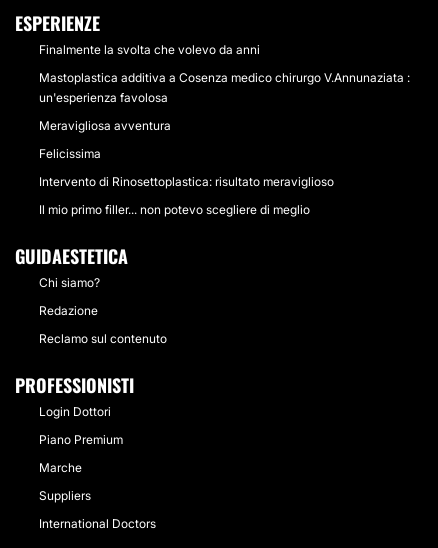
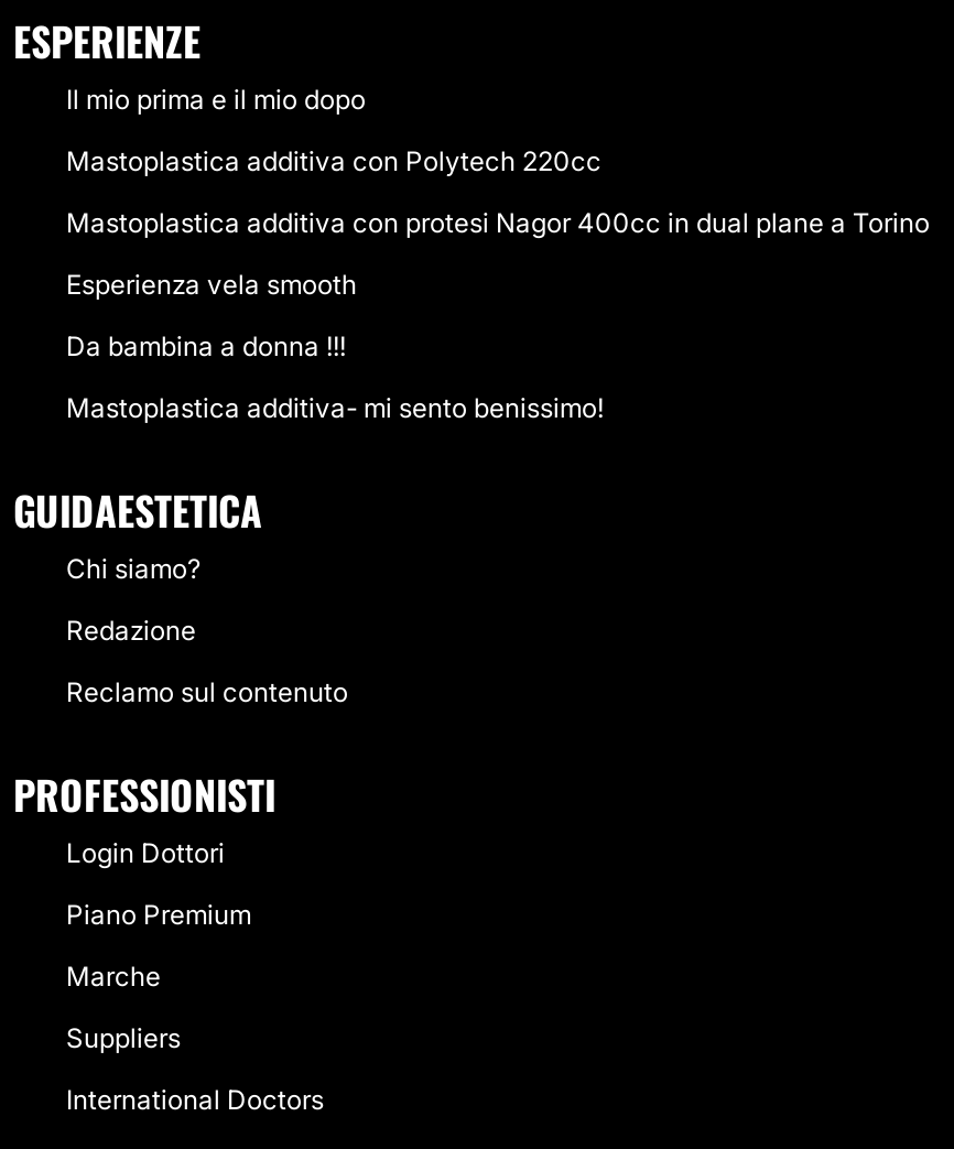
- Finalmente la svolta che volevo da anni
+ Il mio prima e il mio dopo

- Mastoplastica additiva a Cosenza medico chirurgo V.Annunaziata :
- un'esperienza favolosa
+ Mastoplastica additiva con Polytech 220cc

- Meravigliosa avventura
+ Mastoplastica additiva con protesi Nagor 400cc in dual plane a Torino

- Felicissima
+ Esperienza vela smooth

- Intervento di Rinosettoplastica: risultato meraviglioso
+ Da bambina a donna !!!

- Il mio primo filler... non potevo scegliere di meglio
+ Mastoplastica additiva- mi sento benissimo!
